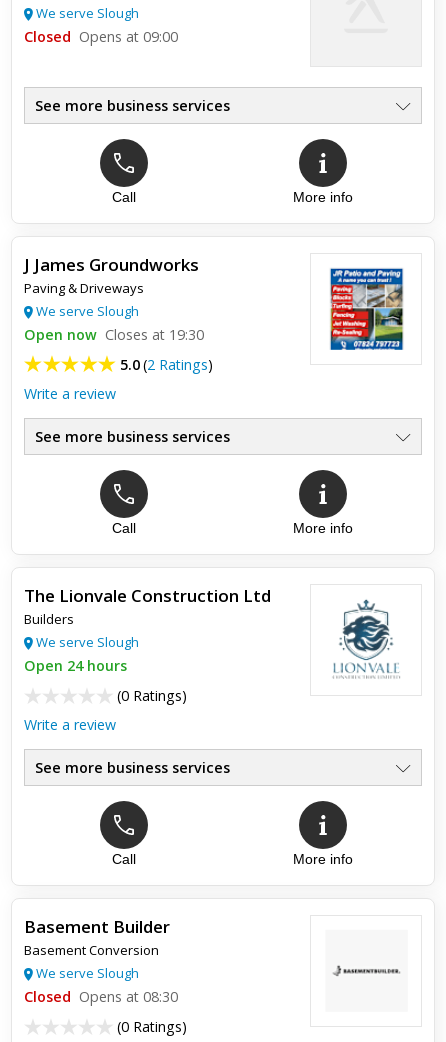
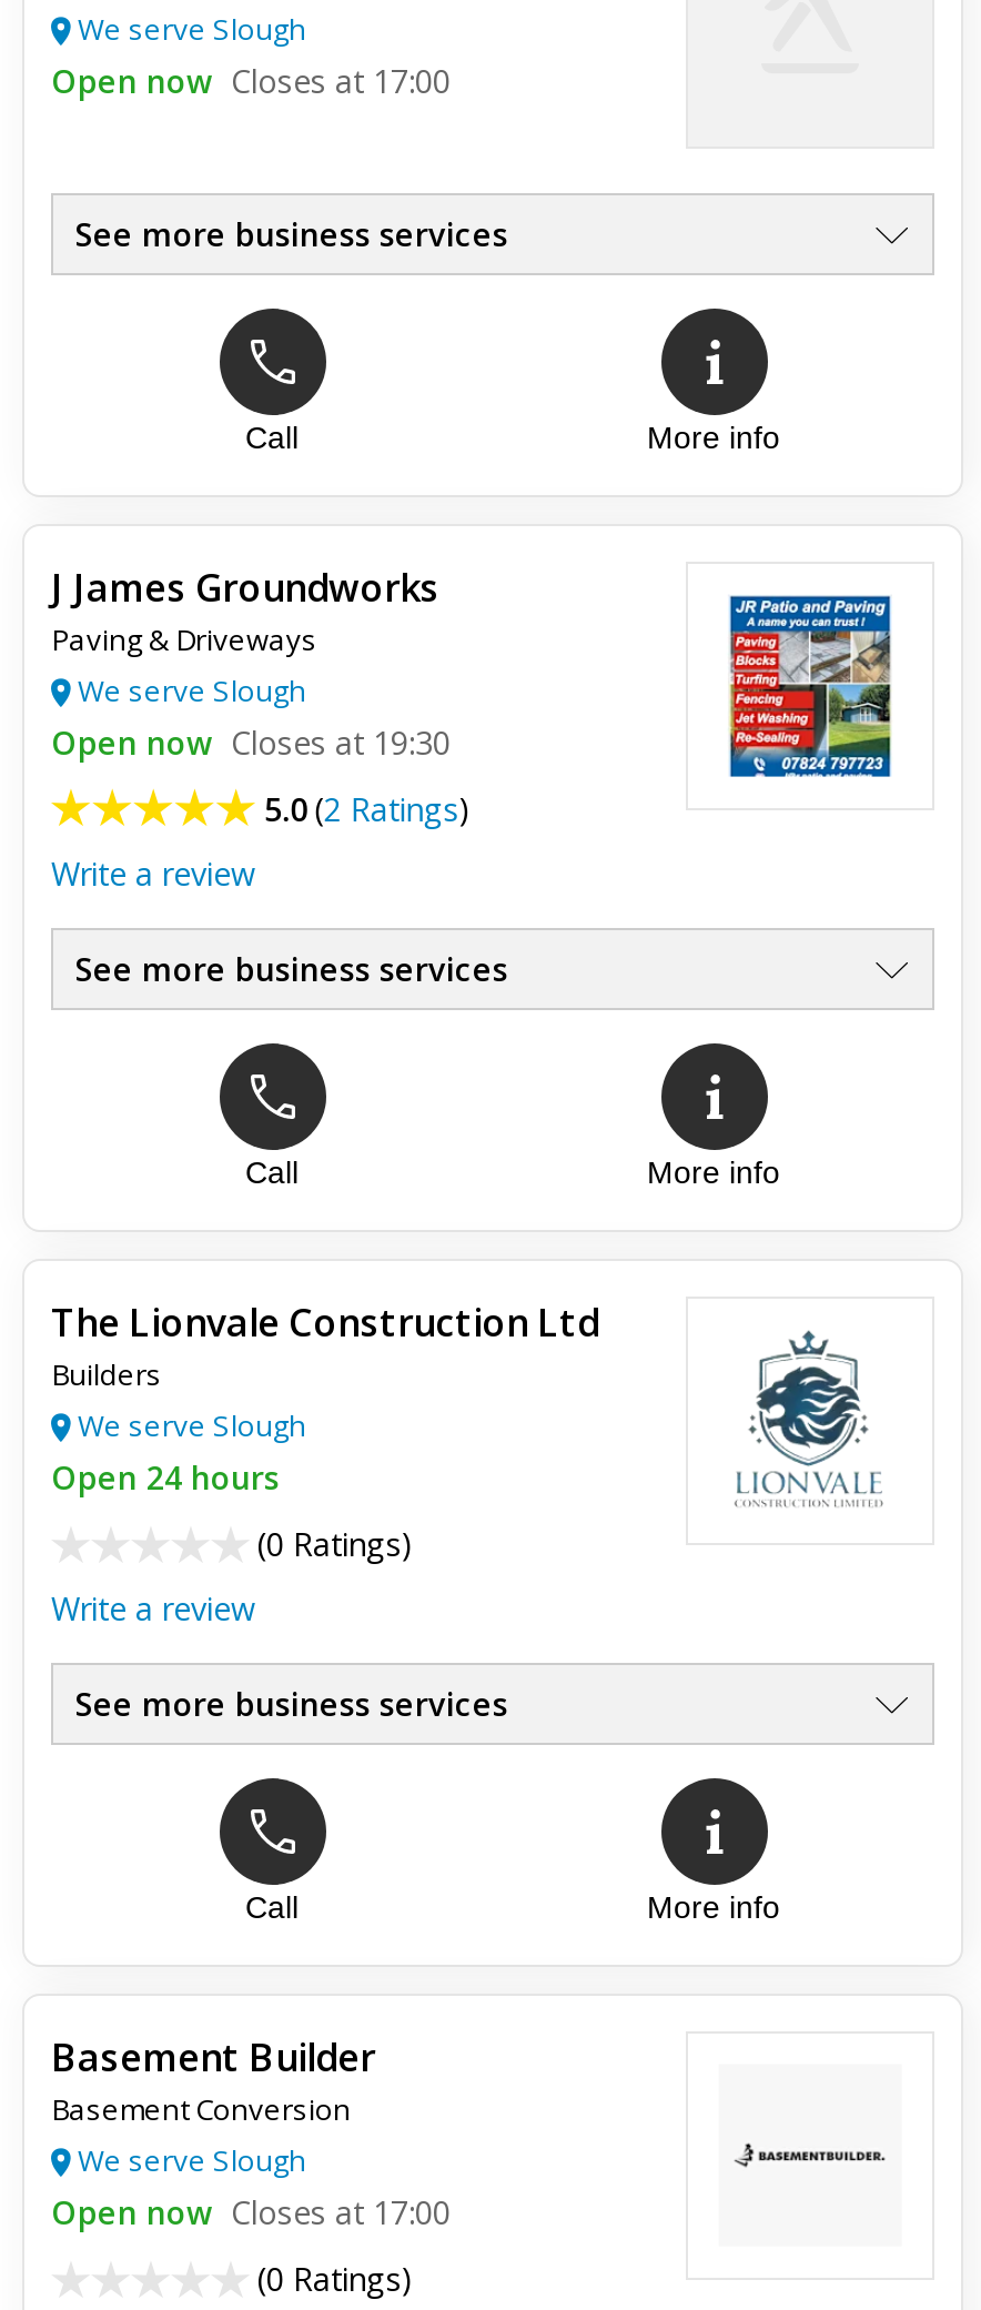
- Closed Opens at 09:00
+ Open now Closes at 17:00

- Closed Opens at 08:30
+ Open now Closes at 17:00
